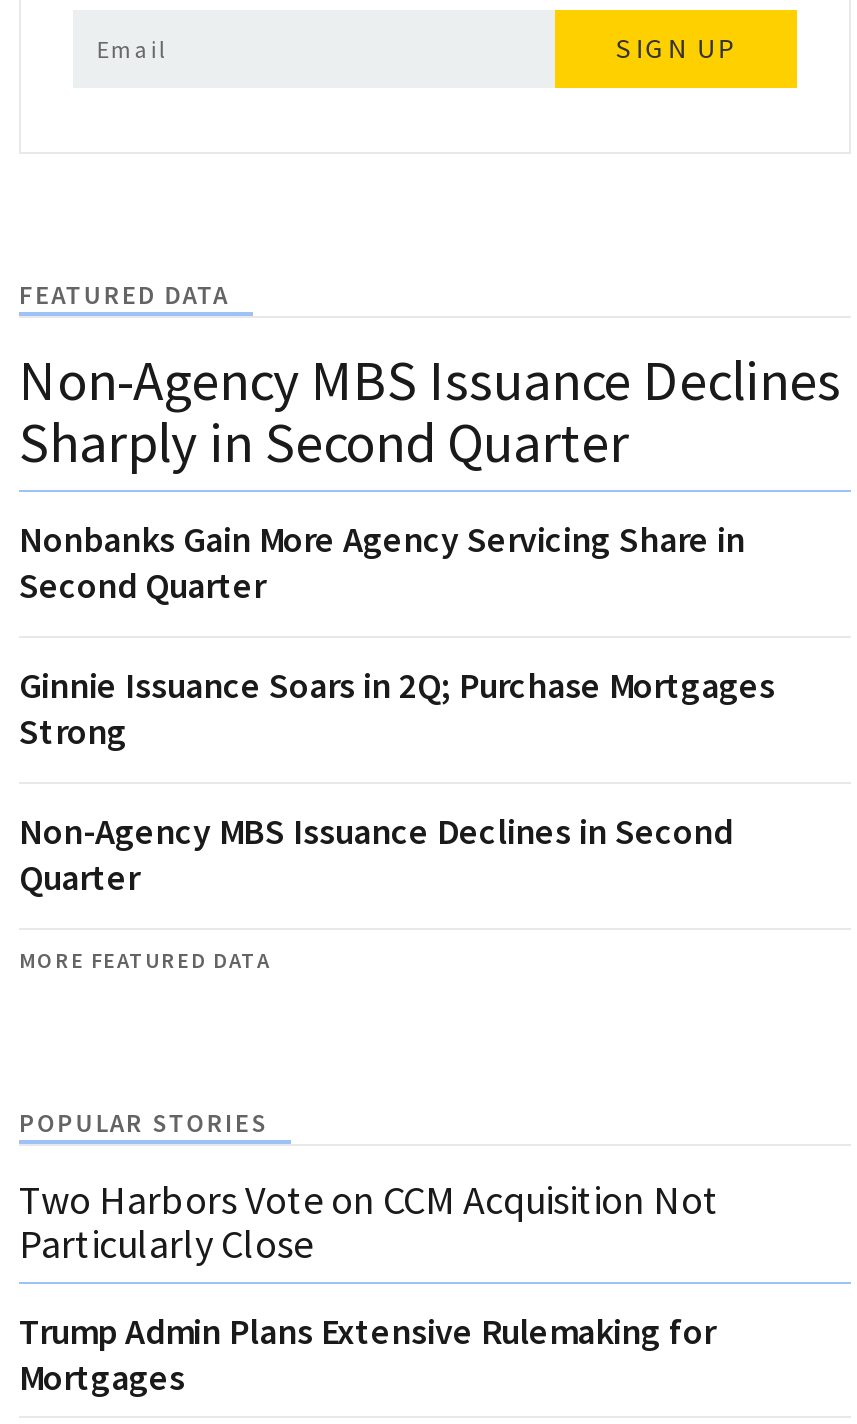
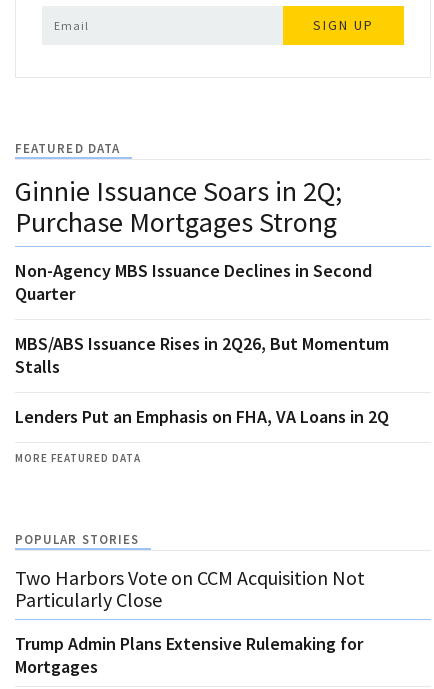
- Non-Agency MBS Issuance Declines
- Sharply in Second Quarter
- Nonbanks Gain More Agency Servicing Share in
- Second Quarter
- Ginnie Issuance Soars in 2Q; Purchase Mortgages
- Strong
+ Ginnie Issuance Soars in 2Q;
+ Purchase Mortgages Strong

moved up: Non-Agency MBS Issuance Declines in Second | Quarter

+ MBS/ABS Issuance Rises in 2Q26, But Momentum
+ Stalls
+ Lenders Put an Emphasis on FHA, VA Loans in 2Q
